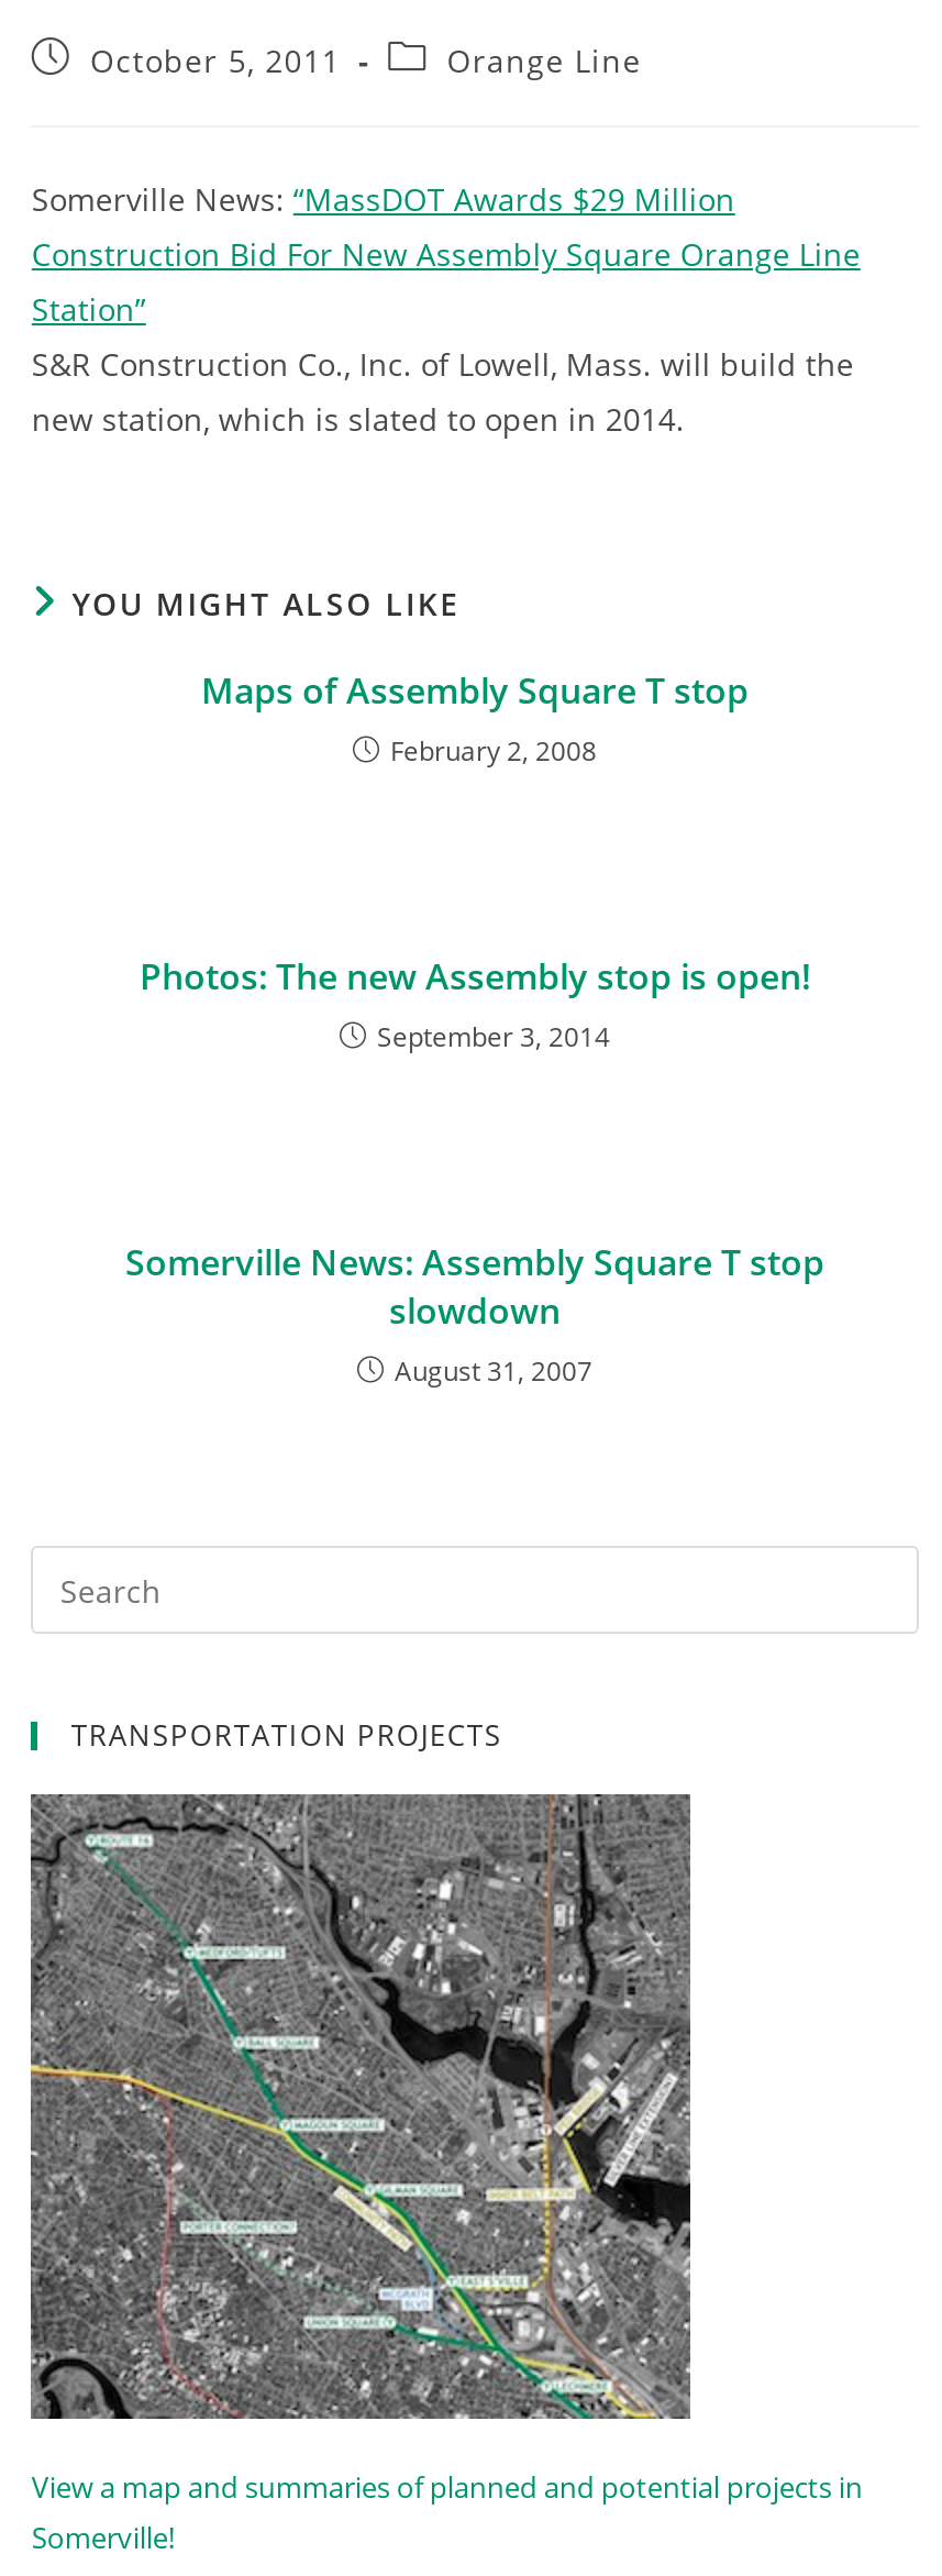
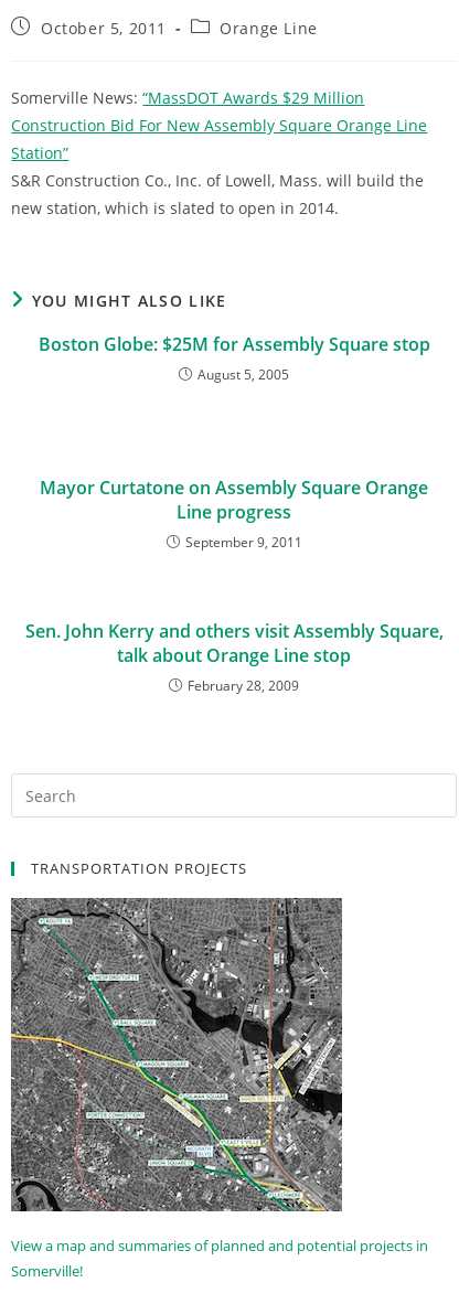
- Maps of Assembly Square T stop
- February 2, 2008
+ Boston Globe: $25M for Assembly Square stop
+ August 5, 2005

- Photos: The new Assembly stop is open!
- September 3, 2014
+ Mayor Curtatone on Assembly Square Orange
+ Line progress
+ September 9, 2011

- Somerville News: Assembly Square T stop
- slowdown
- August 31, 2007
+ Sen. John Kerry and others visit Assembly Square,
+ talk about Orange Line stop
+ February 28, 2009
